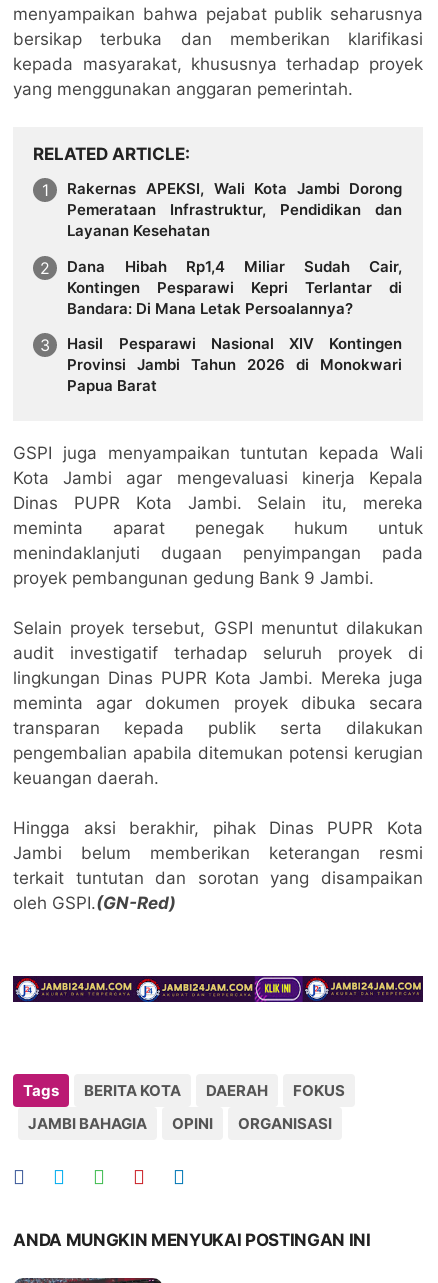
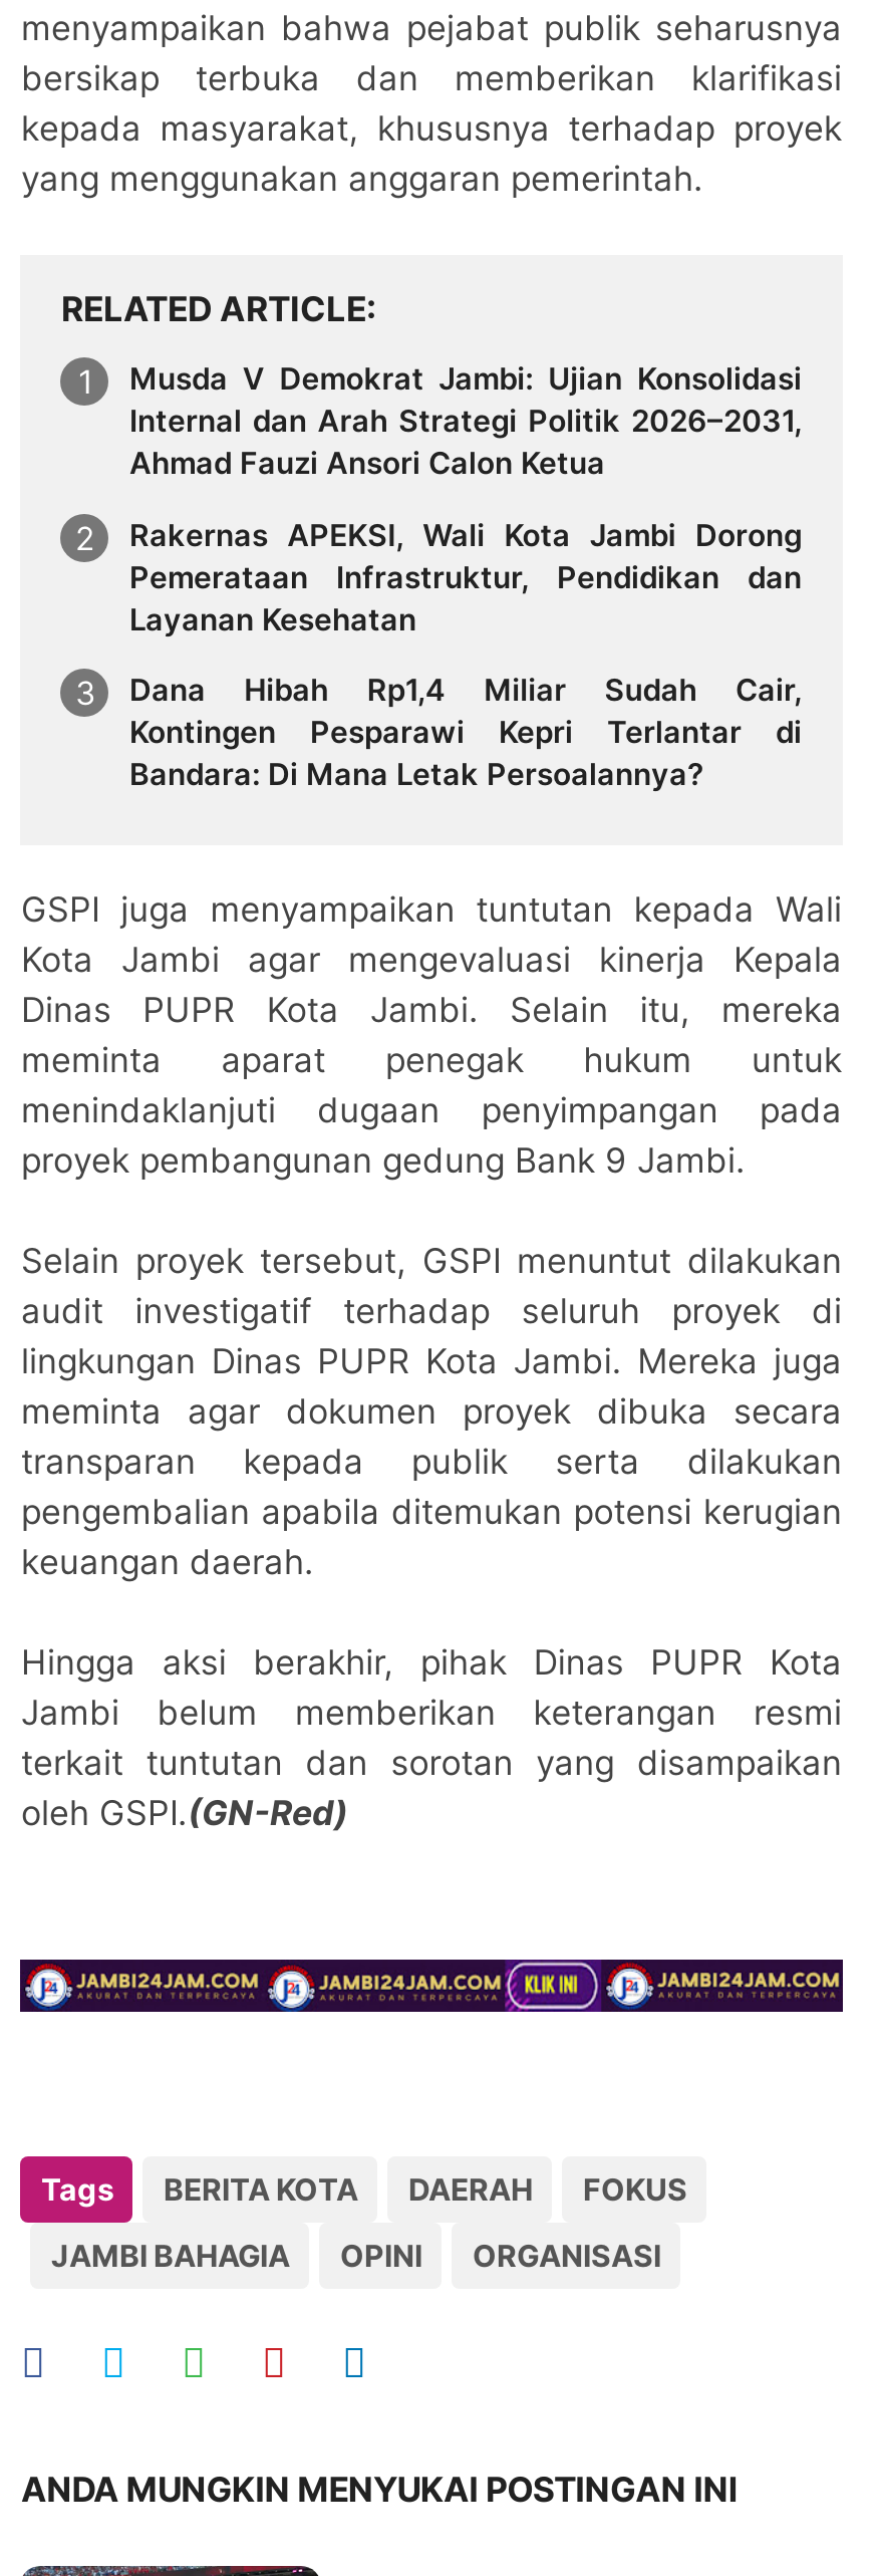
+ Musda V Demokrat Jambi: Ujian Konsolidasi
+ Internal dan Arah Strategi Politik 2026–2031,
+ Ahmad Fauzi Ansori Calon Ketua

moved down: Rakernas APEKSI, Wali Kota Jambi Dorong | Pemerataan Infrastruktur, Pendidikan dan | Layanan Kesehatan | Dana Hibah Rp1,4 Miliar Sudah Cair, | Kontingen Pesparawi Kepri Terlantar di | Bandara: Di Mana Letak Persoalannya?

- Hasil Pesparawi Nasional XIV Kontingen
- Provinsi Jambi Tahun 2026 di Monokwari
- Papua Barat
